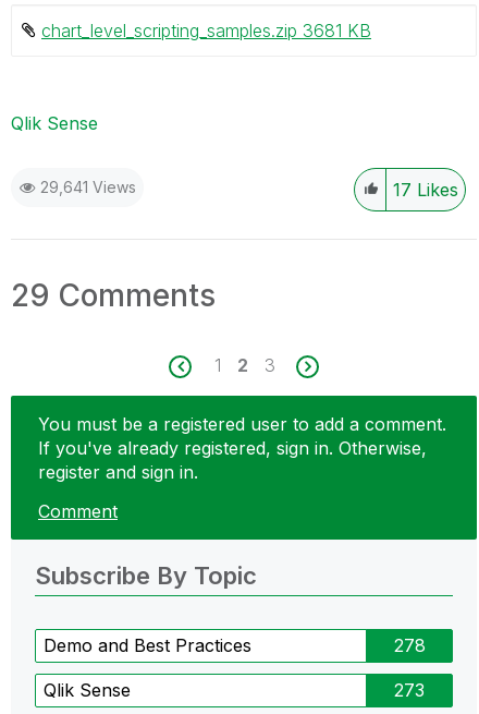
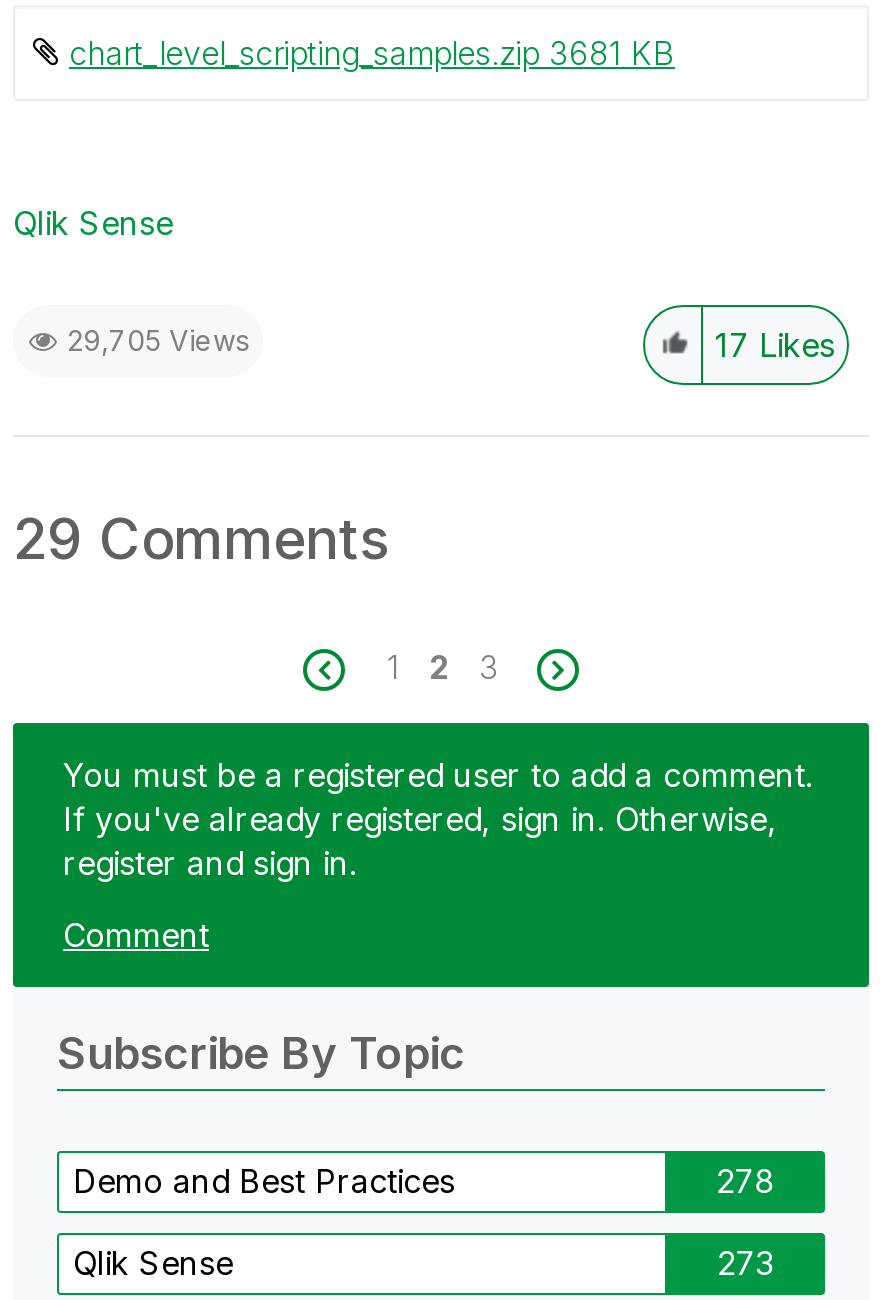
- 29,641 Views
+ 29,705 Views
